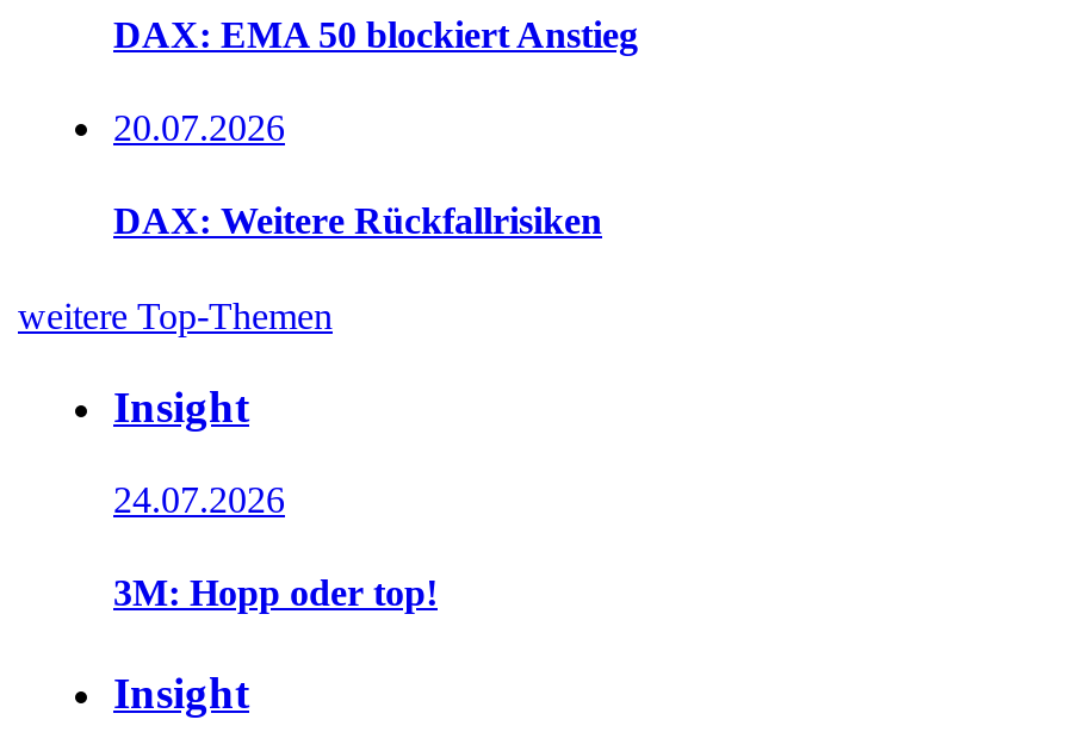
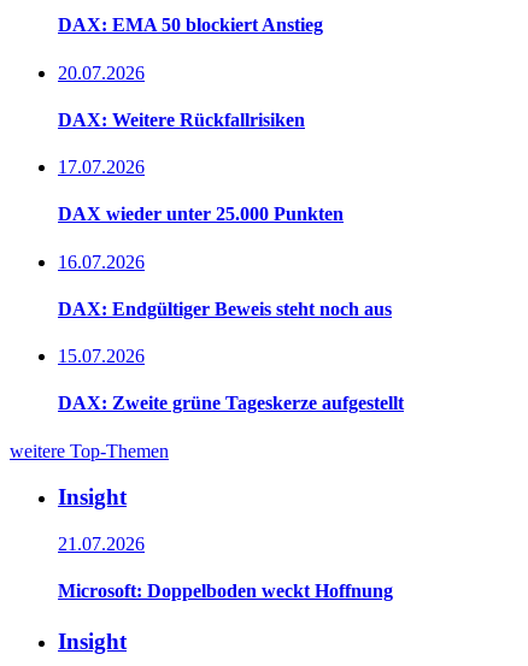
+ 17.07.2026
+ DAX wieder unter 25.000 Punkten
+ 16.07.2026
+ DAX: Endgültiger Beweis steht noch aus
+ 15.07.2026
+ DAX: Zweite grüne Tageskerze aufgestellt

- 24.07.2026
+ 21.07.2026

- 3M: Hopp oder top!
+ Microsoft: Doppelboden weckt Hoffnung
